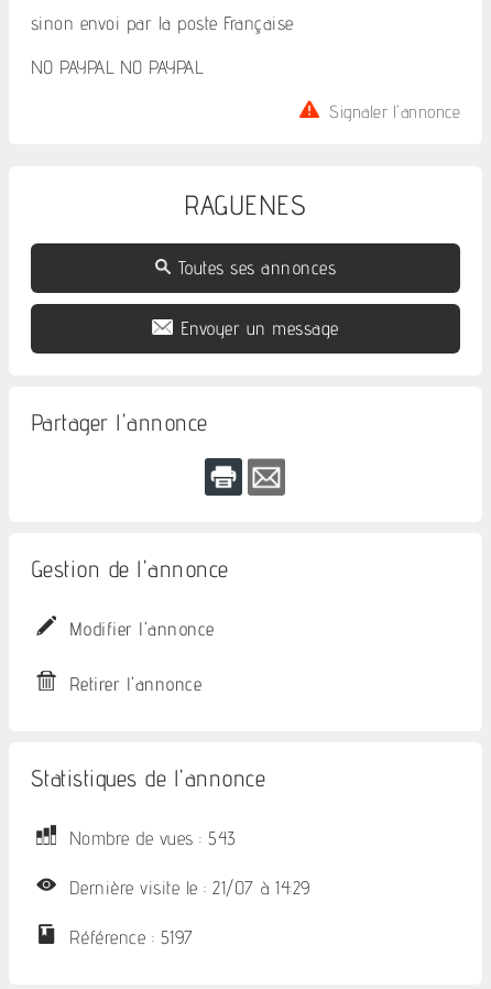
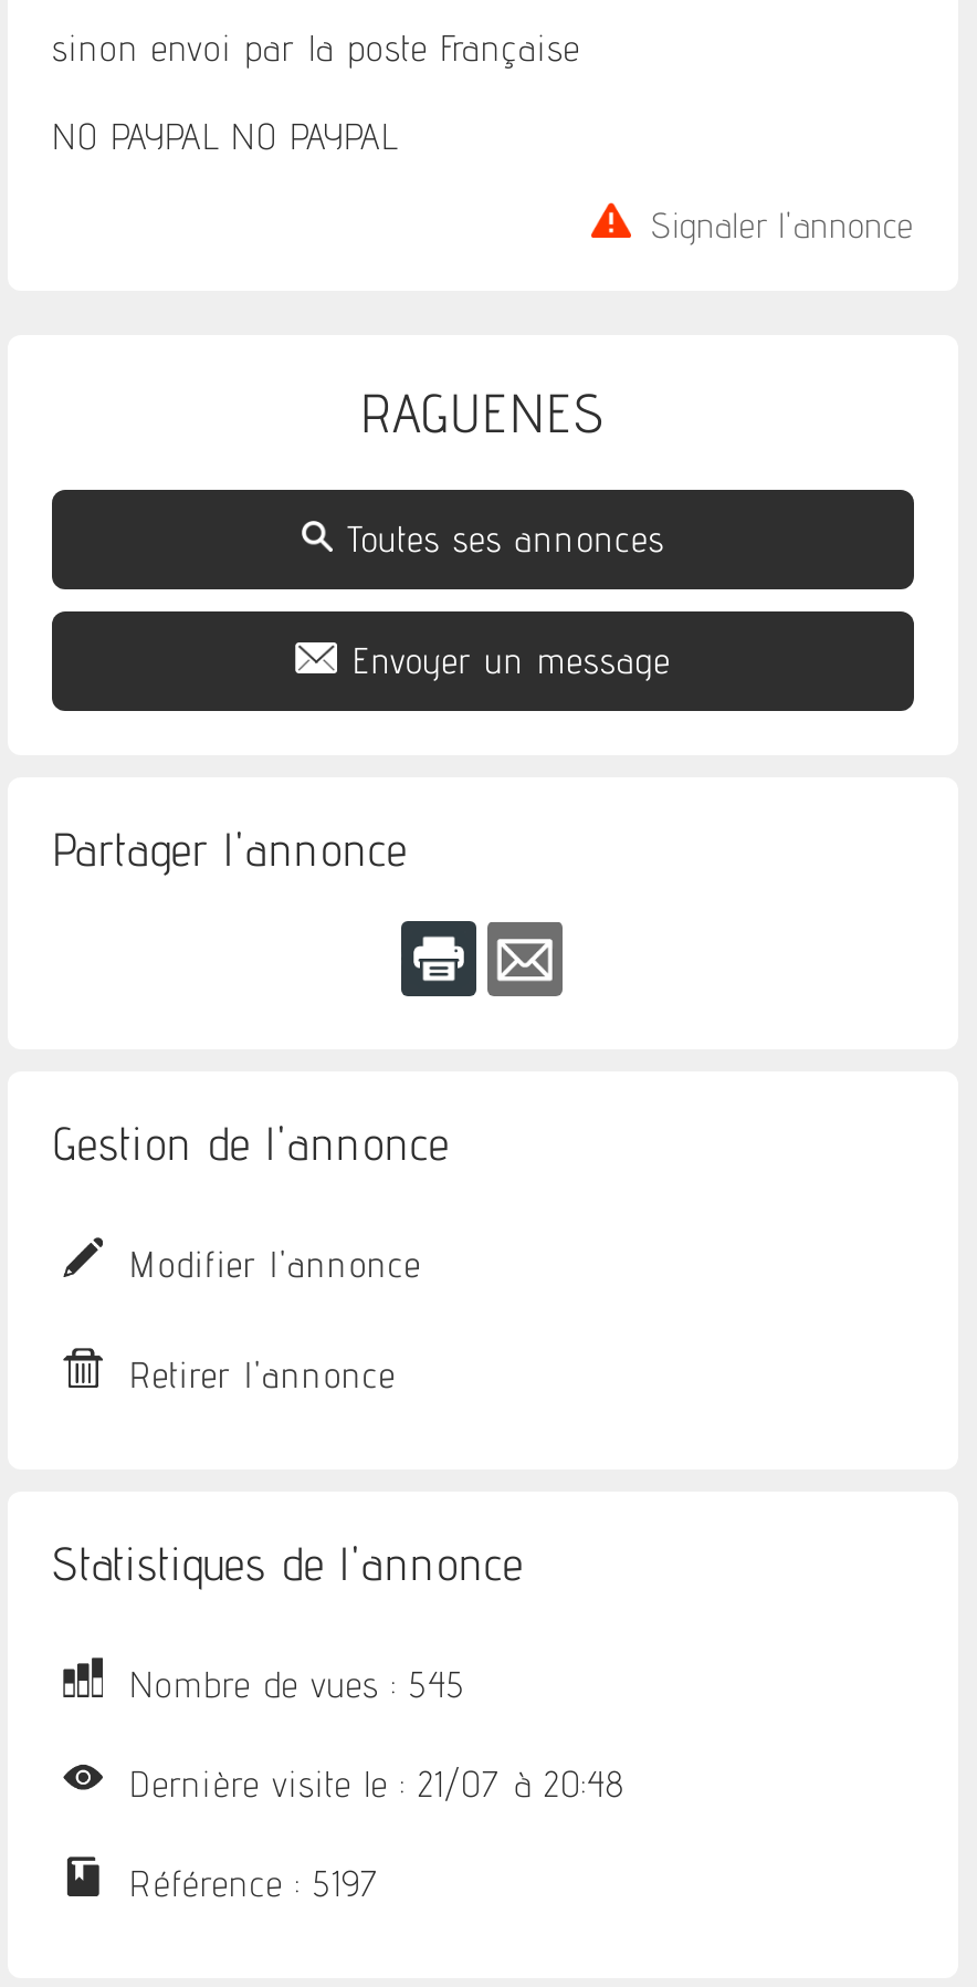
- Nombre de vues : 543
+ Nombre de vues : 545

- Dernière visite le : 21/07 à 14:29
+ Dernière visite le : 21/07 à 20:48
